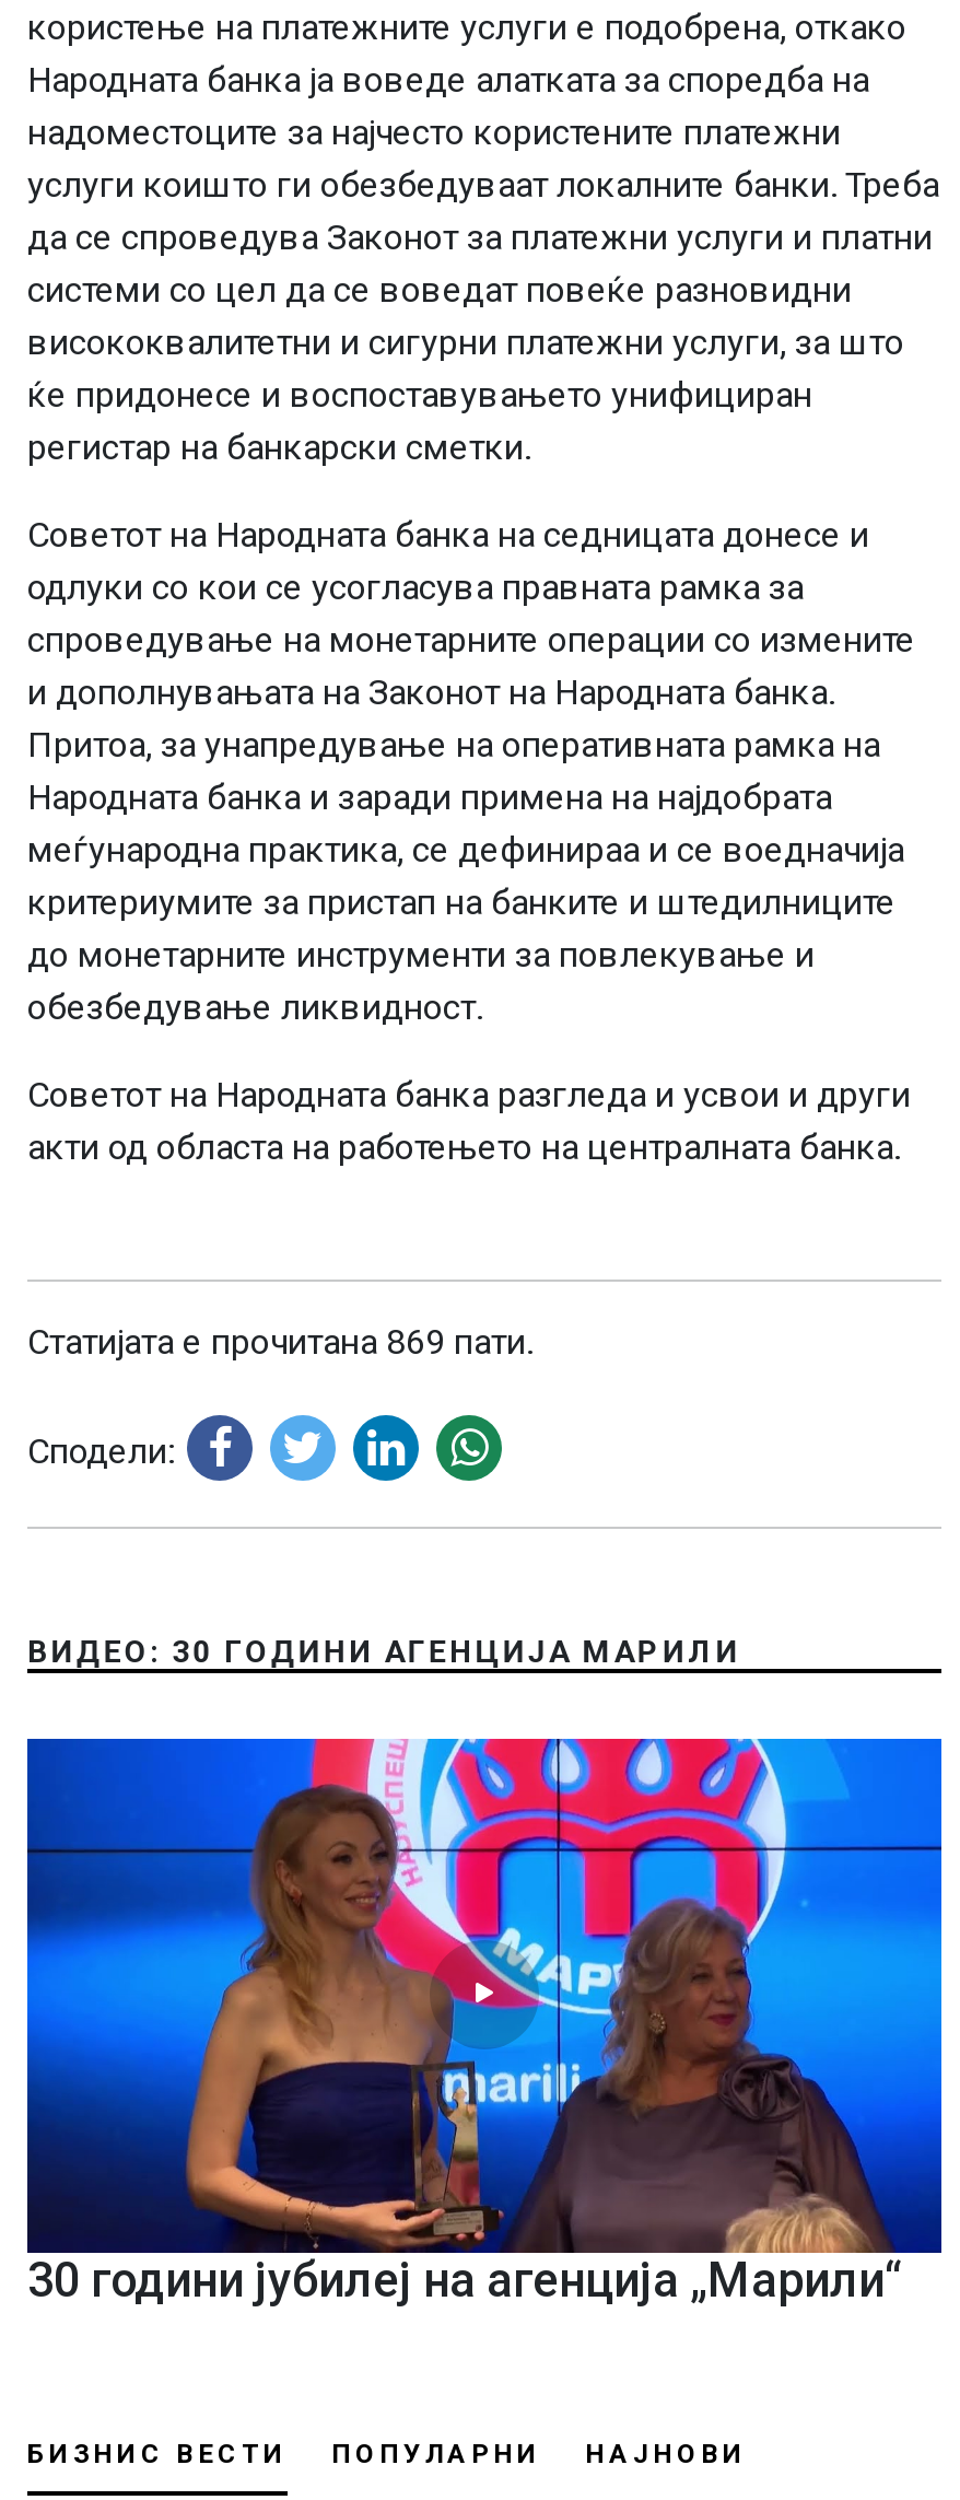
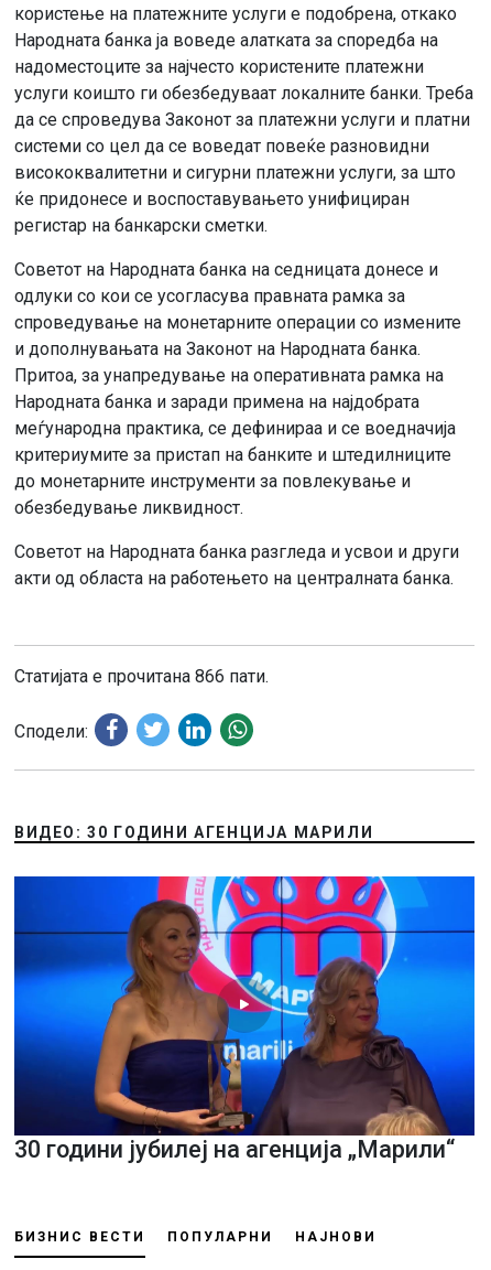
- Статијата е прочитана 869 пати.
+ Статијата е прочитана 866 пати.
